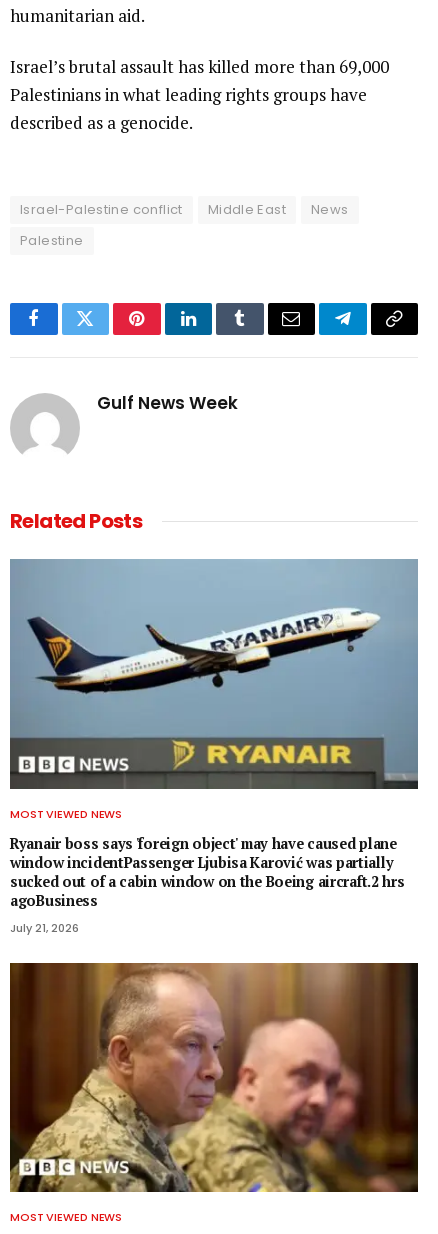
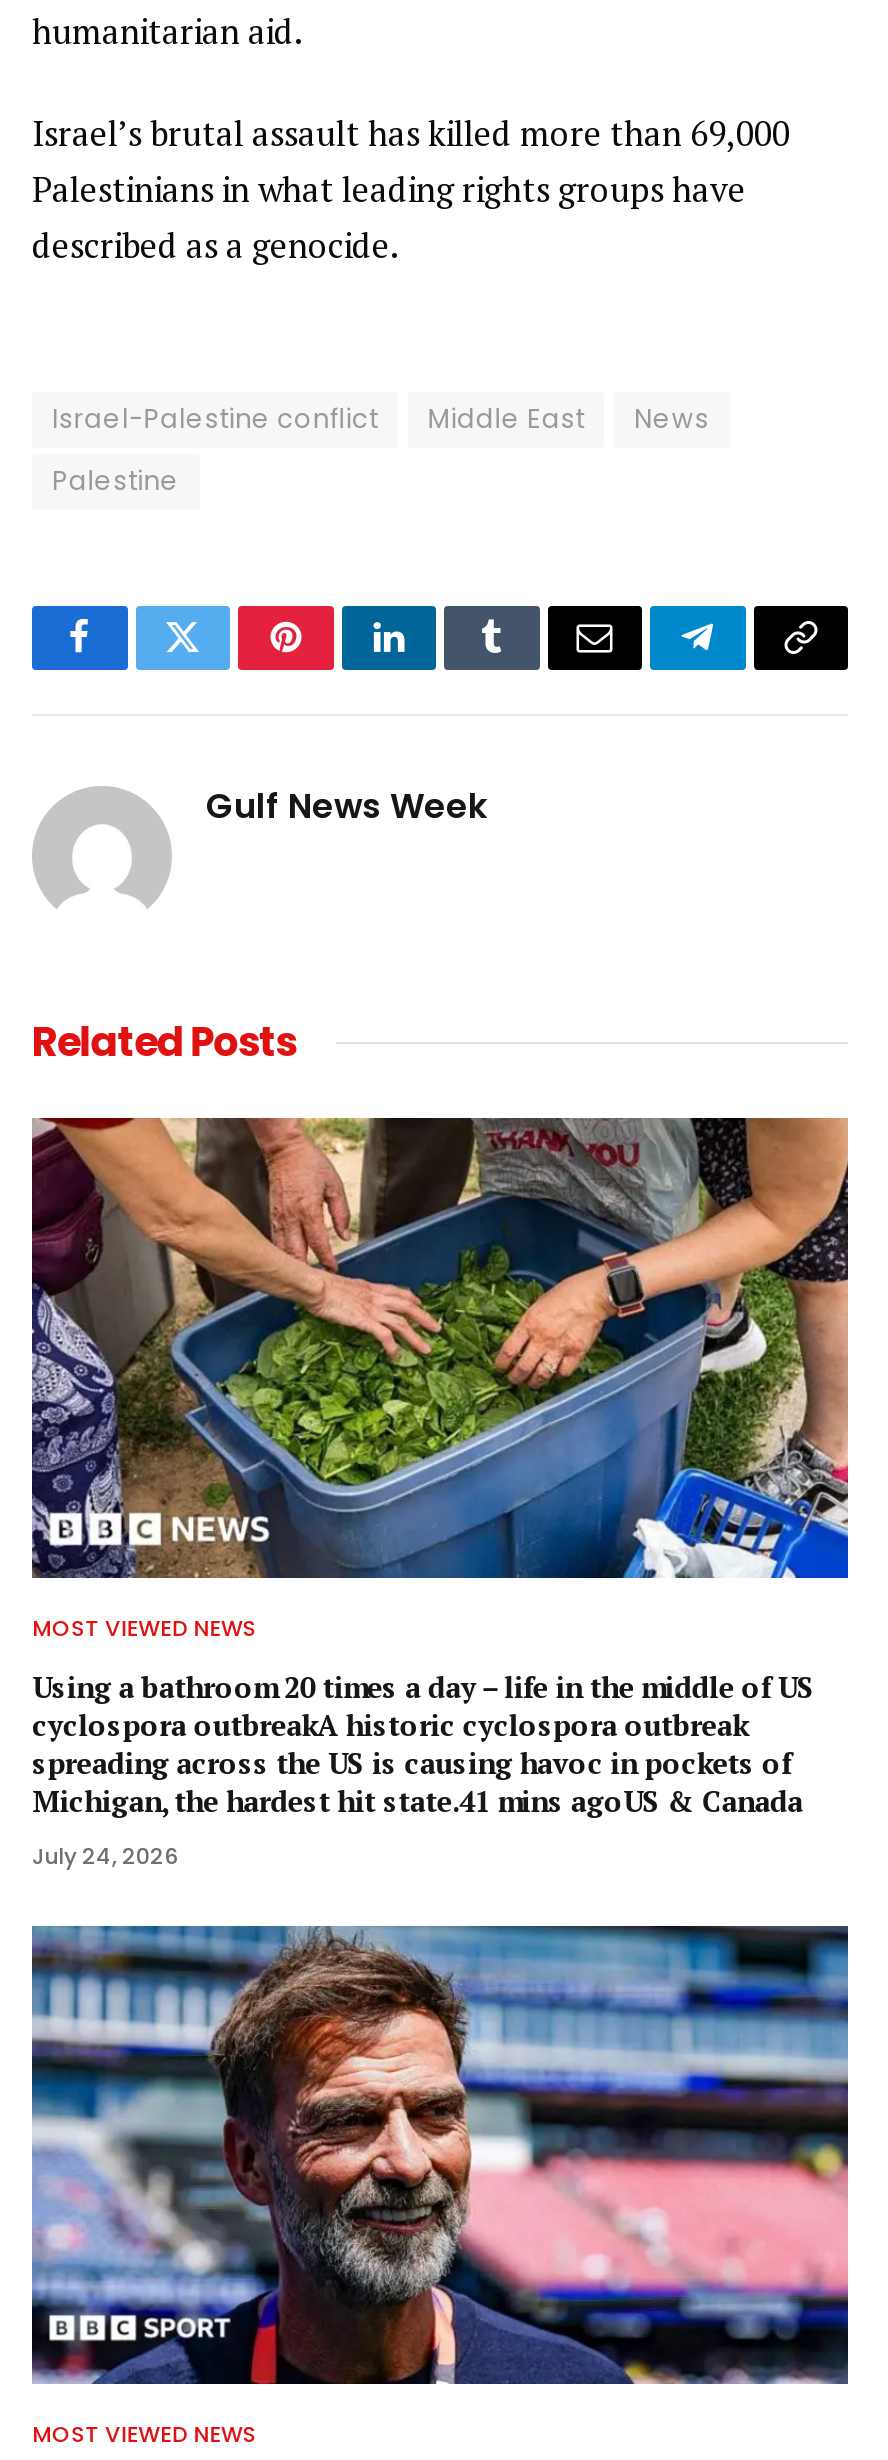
- [image]
+ [image]

- Ryanair boss says 'foreign object' may have caused plane
- window incidentPassenger Ljubisa Karović was partially
- sucked out of a cabin window on the Boeing aircraft.2 hrs
- agoBusiness
+ Using a bathroom 20 times a day – life in the middle of US
+ cyclospora outbreakA historic cyclospora outbreak
+ spreading across the US is causing havoc in pockets of
+ Michigan, the hardest hit state.41 mins agoUS & Canada

- July 21, 2026
+ July 24, 2026

- [image]
+ [image]
